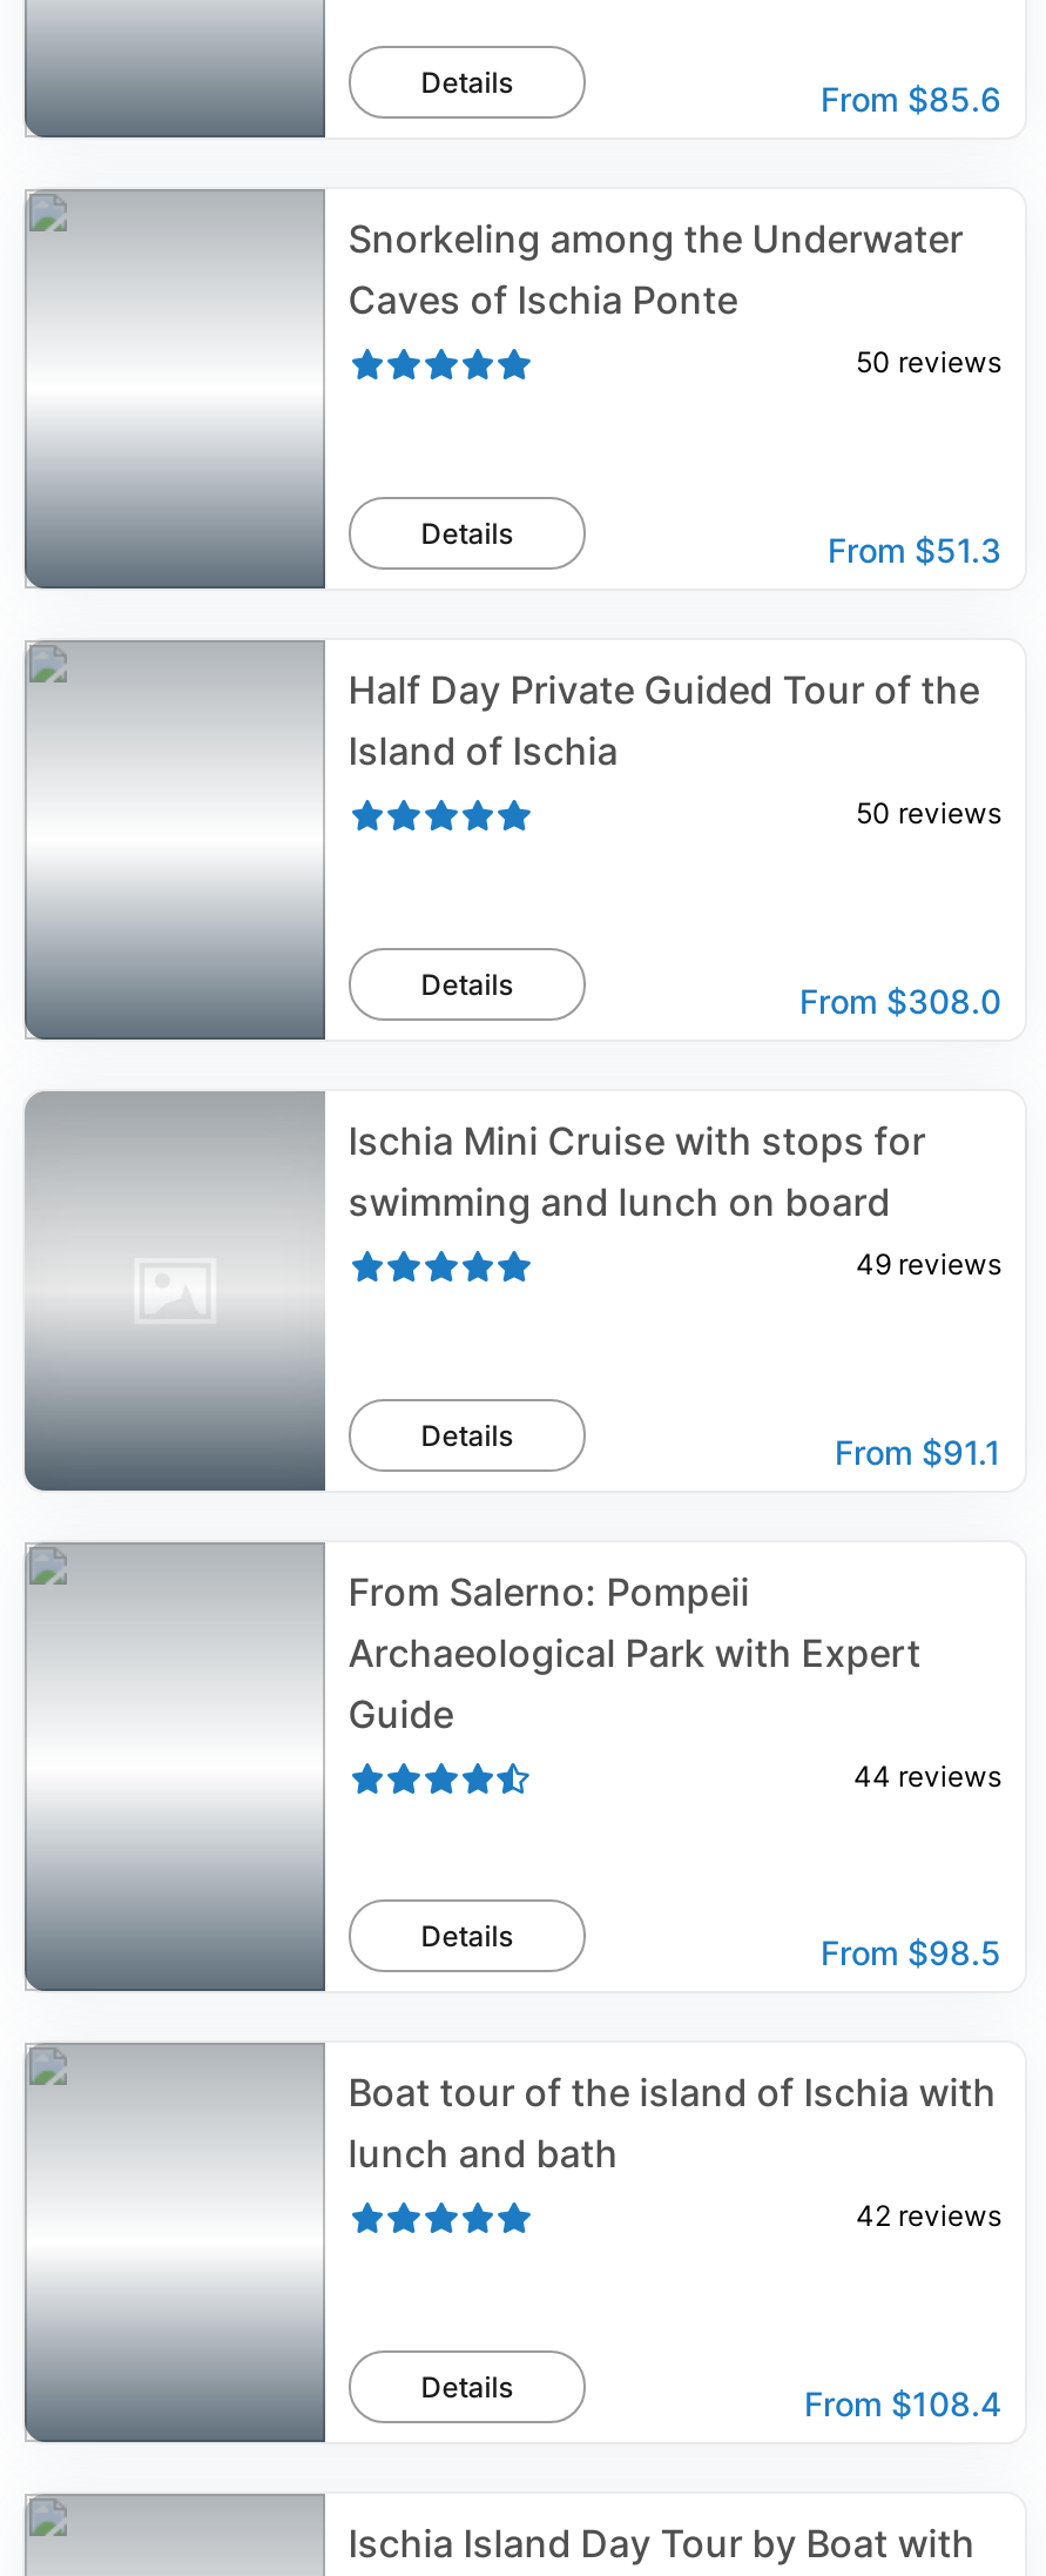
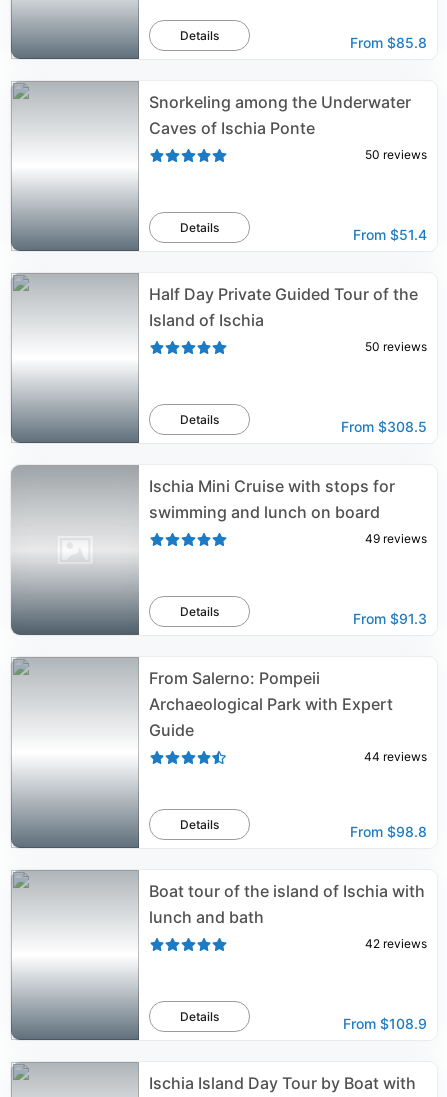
- From $85.6
+ From $85.8

- From $51.3
+ From $51.4

- From $308.0
+ From $308.5

- From $91.1
+ From $91.3

- From $98.5
+ From $98.8

- From $108.4
+ From $108.9
